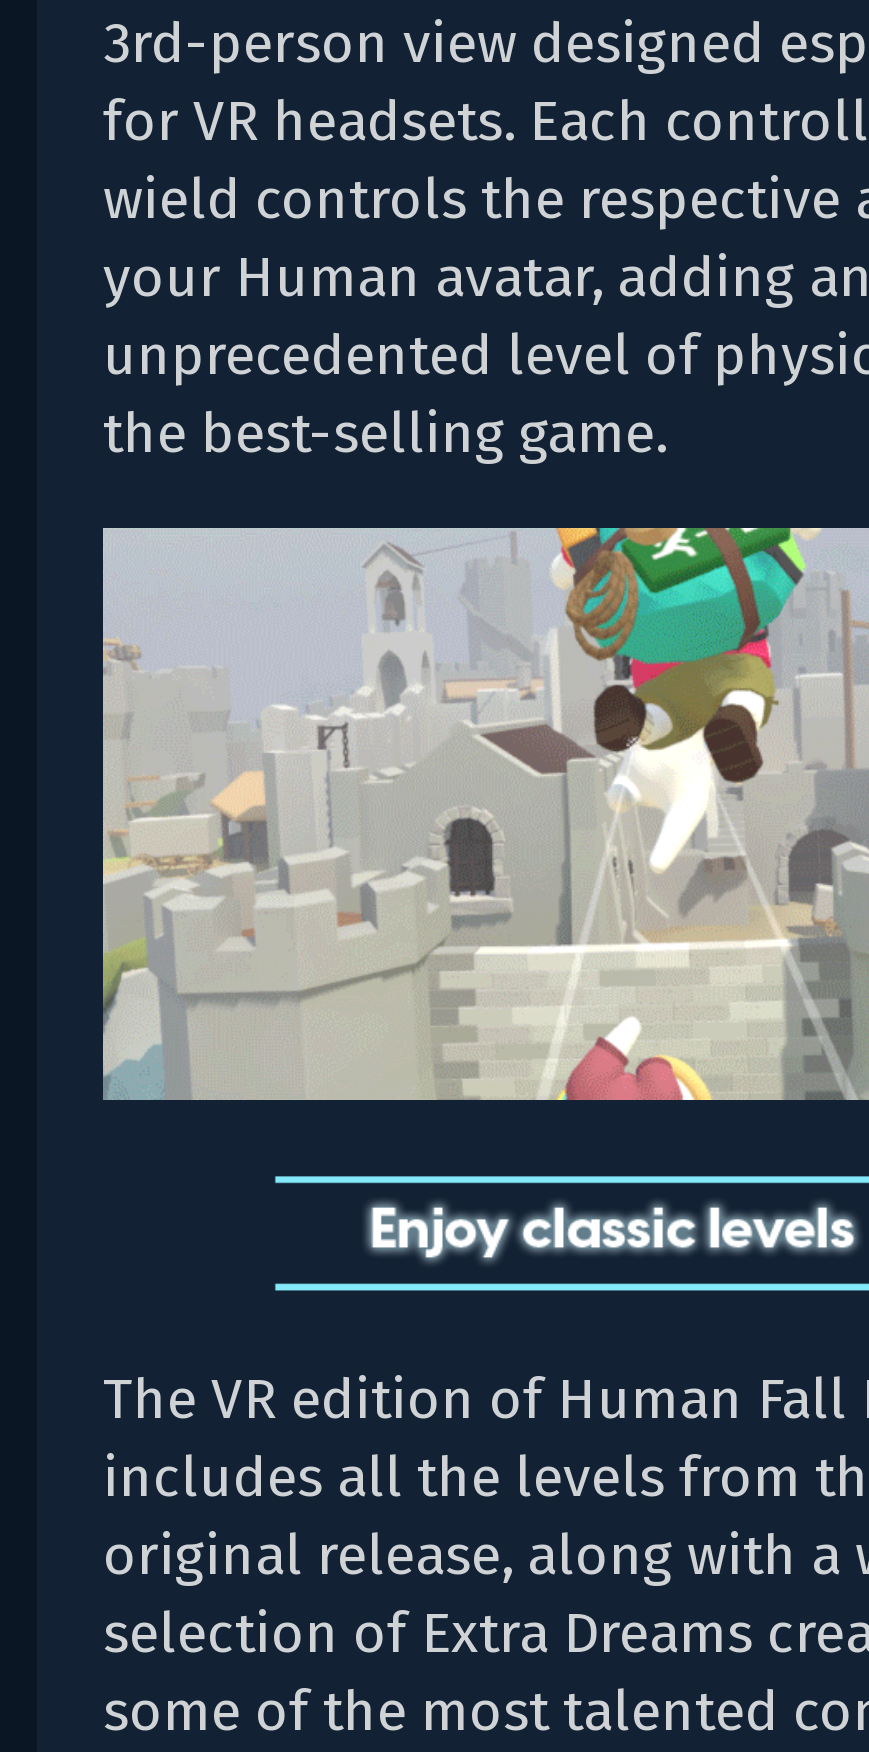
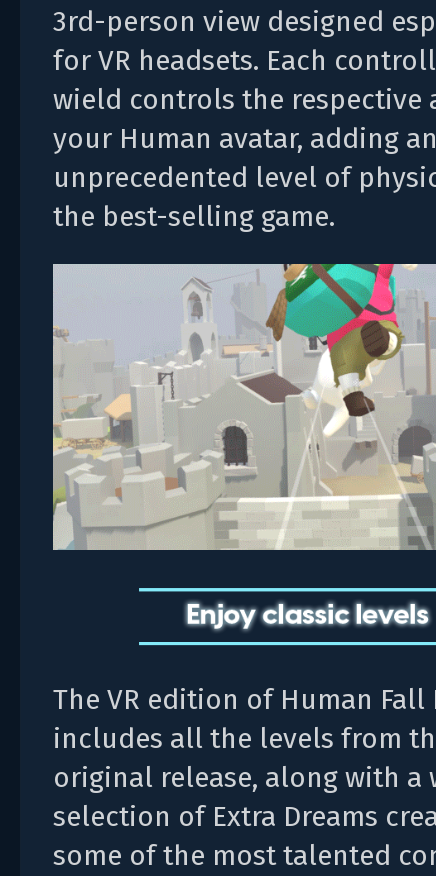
- [image]
+ [image]
